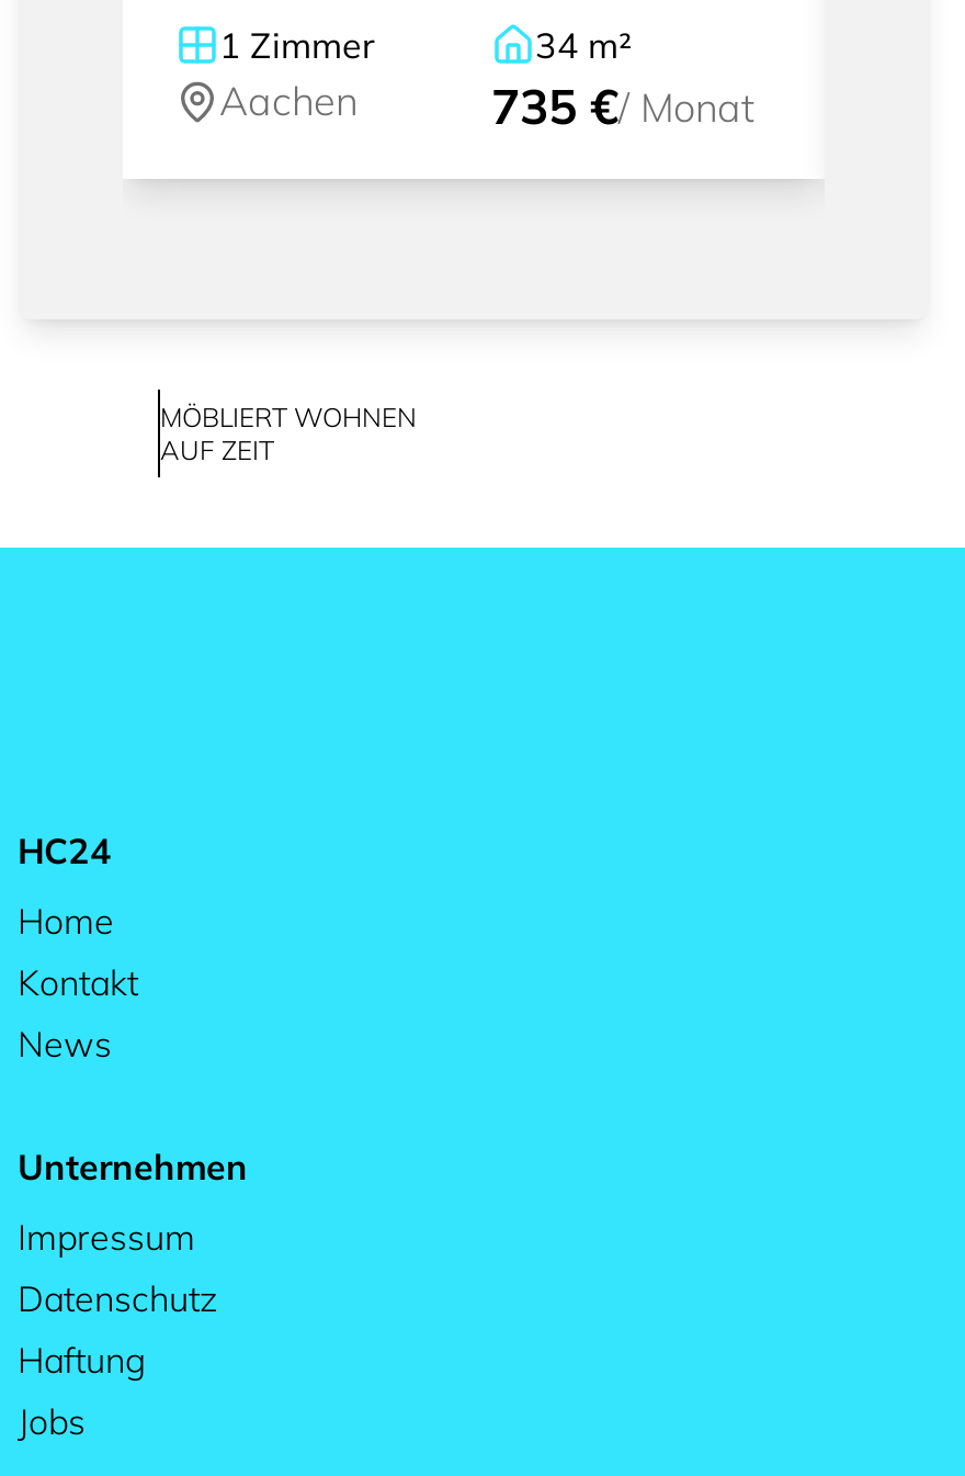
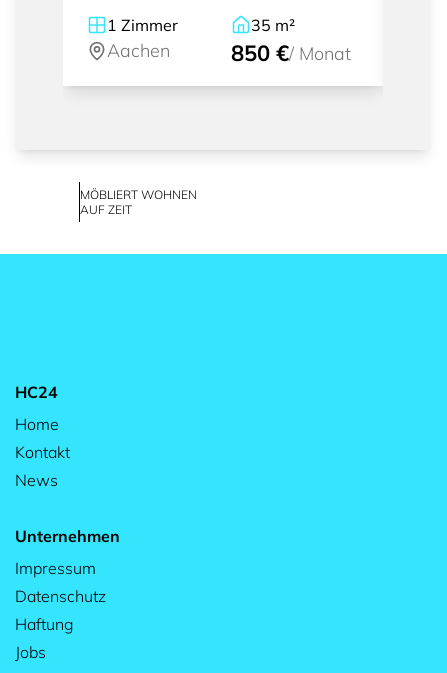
- 34 m²
- 735 €/ Monat
+ 35 m²
+ 850 €/ Monat
